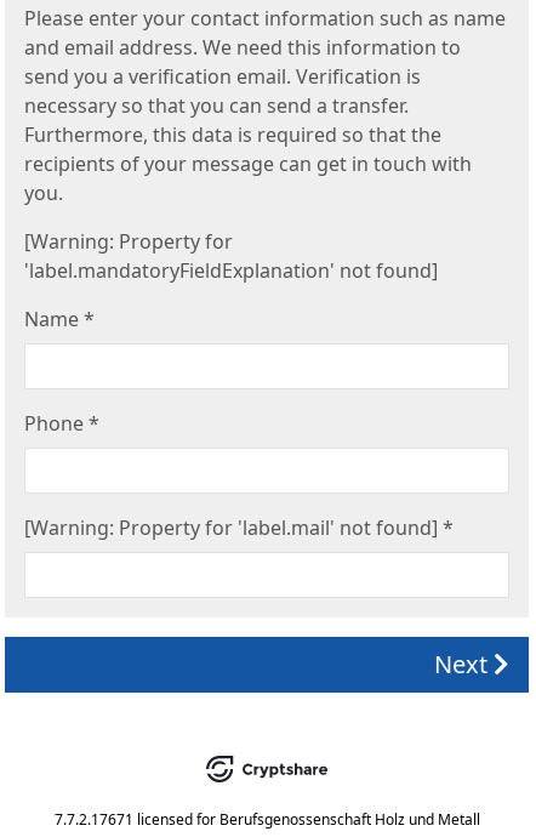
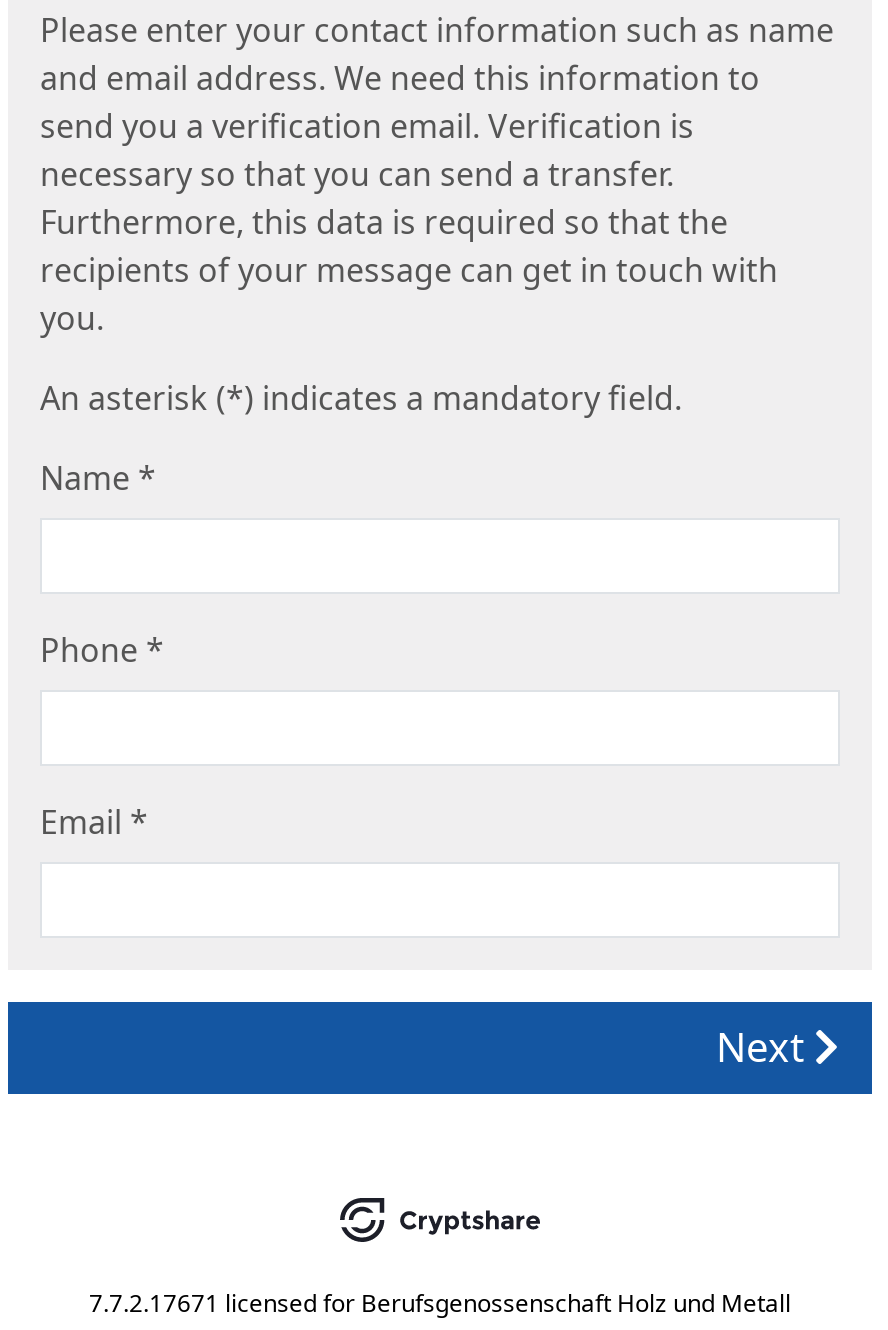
- [Warning: Property for
- 'label.mandatoryFieldExplanation' not found]
+ An asterisk (*) indicates a mandatory field.

- [Warning: Property for 'label.mail' not found] *
+ Email *
